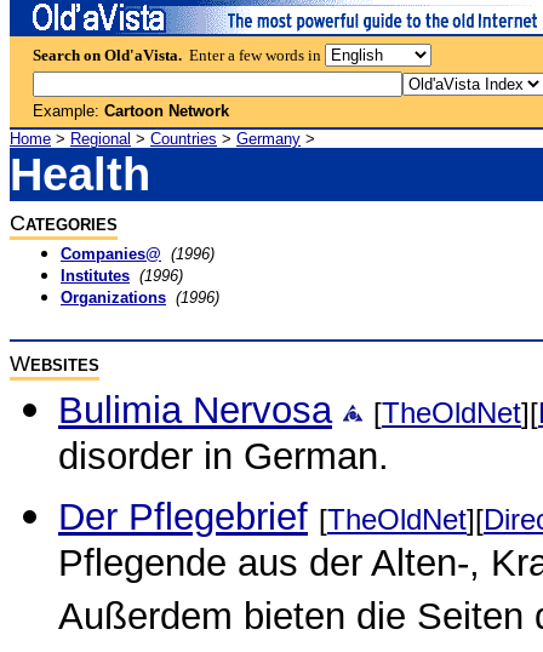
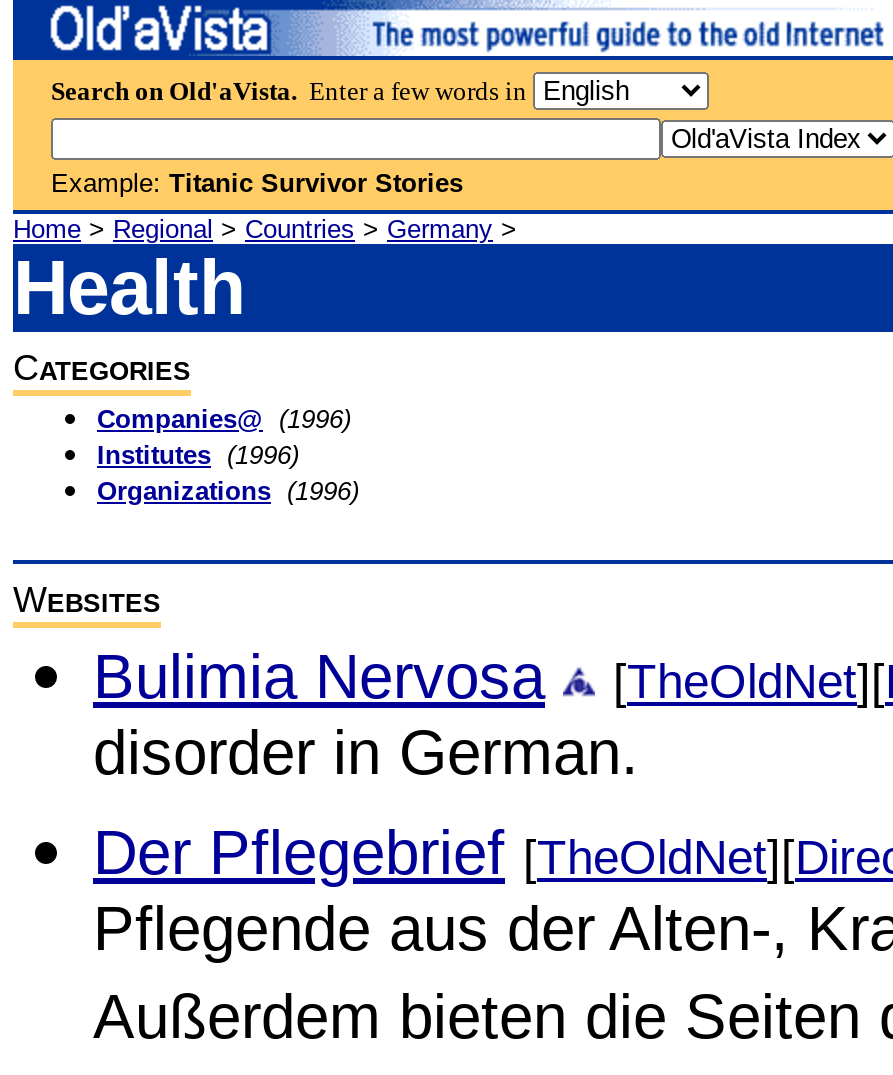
- Example: Cartoon Network
+ Example: Titanic Survivor Stories
